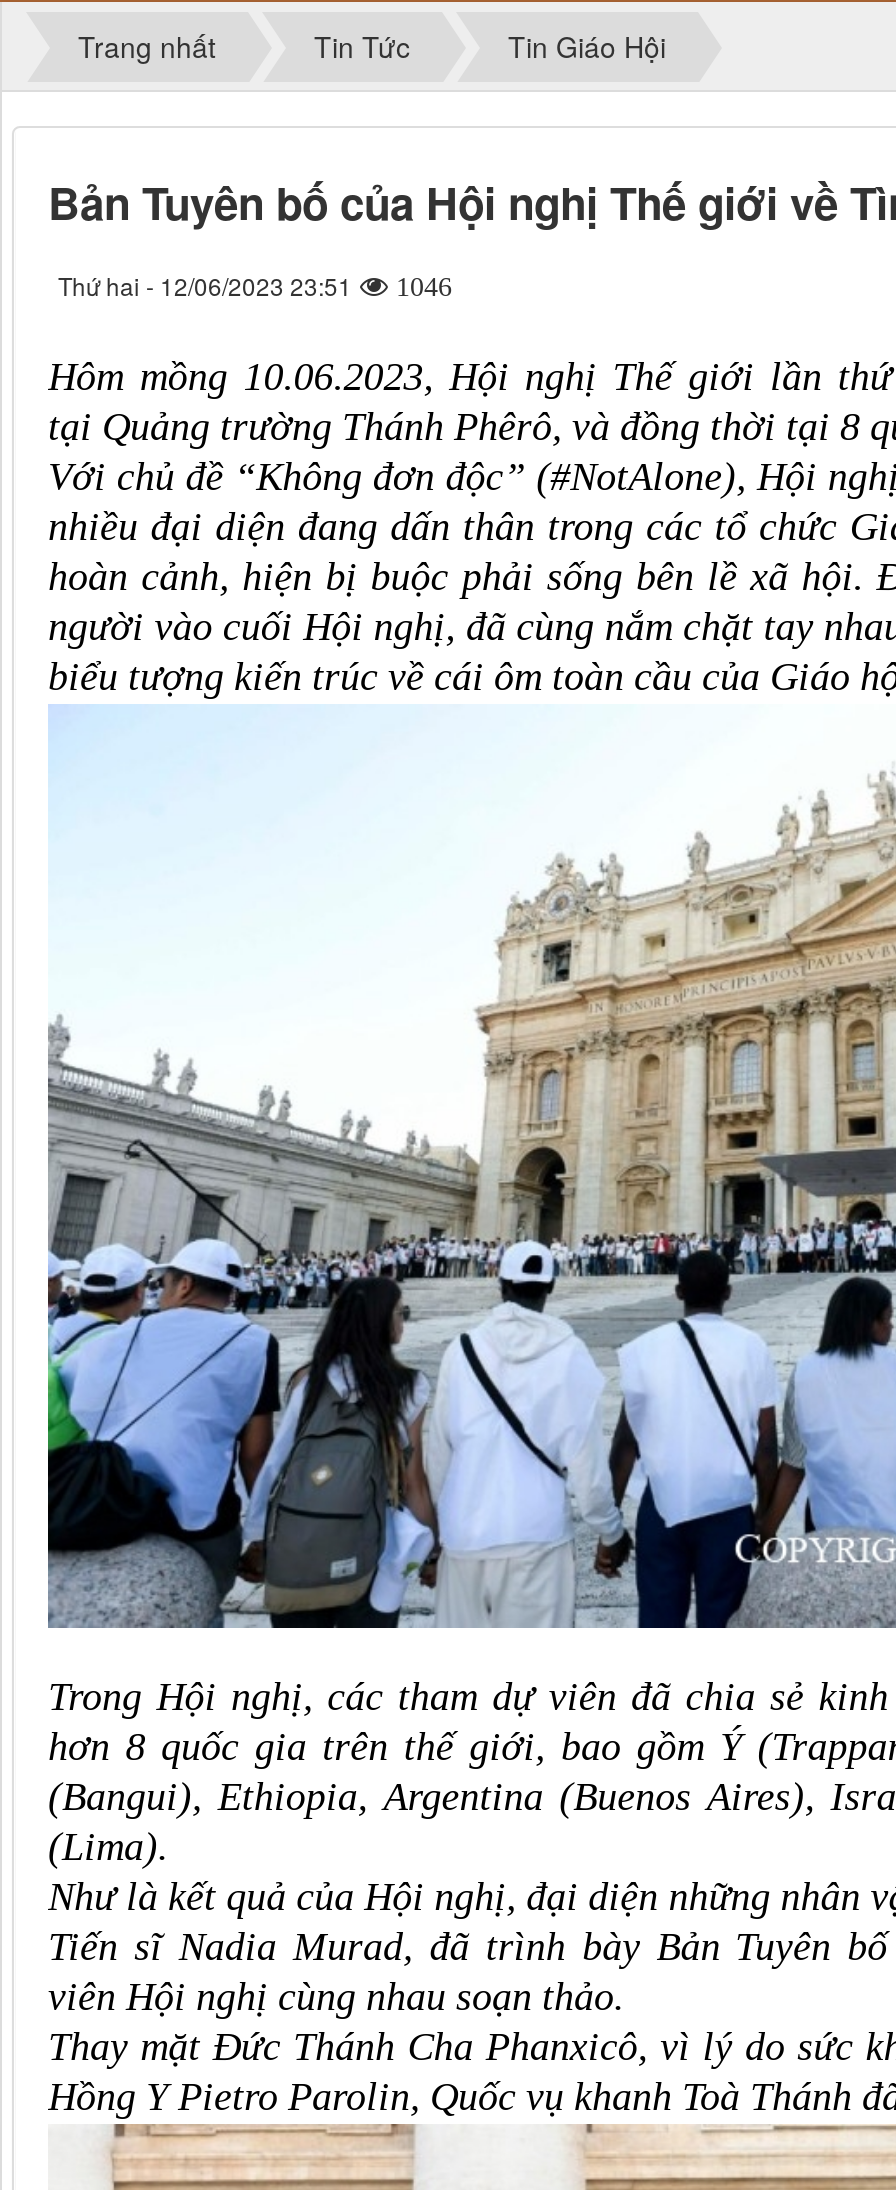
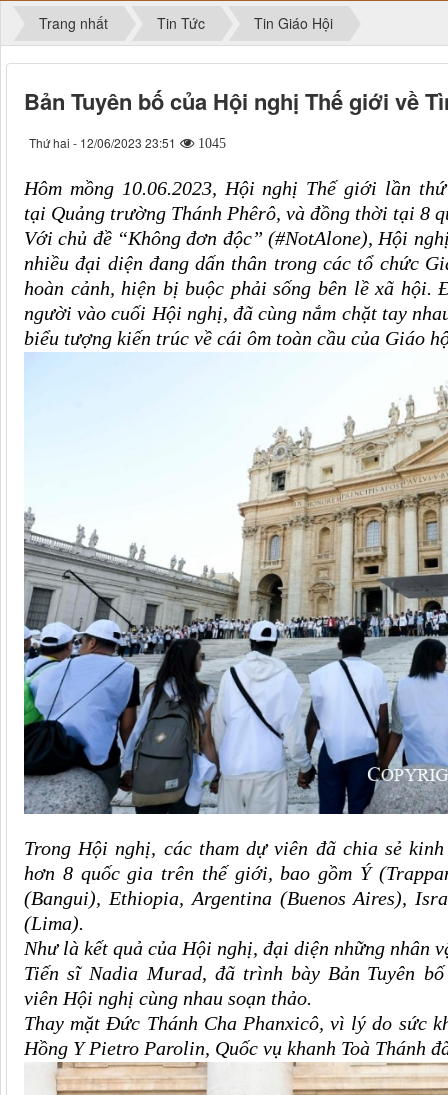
- Thứ hai - 12/06/2023 23:51 1046
+ Thứ hai - 12/06/2023 23:51 1045
